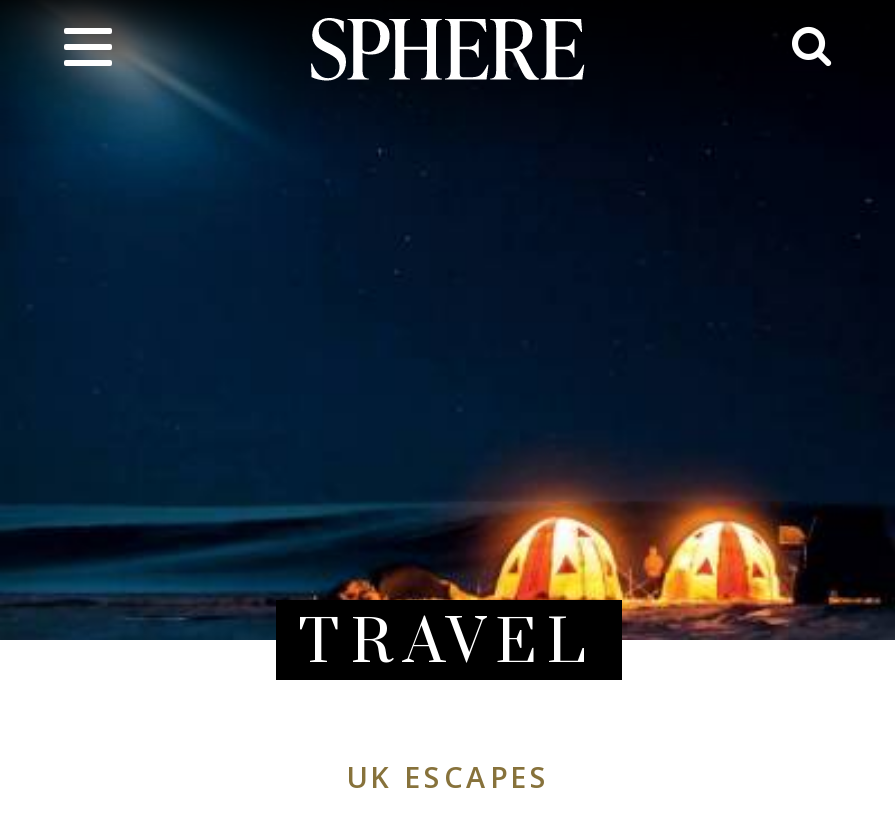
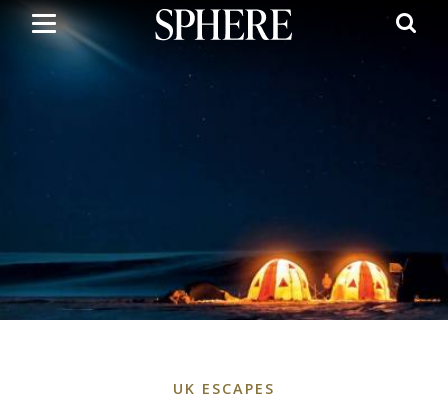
- TRAVEL
